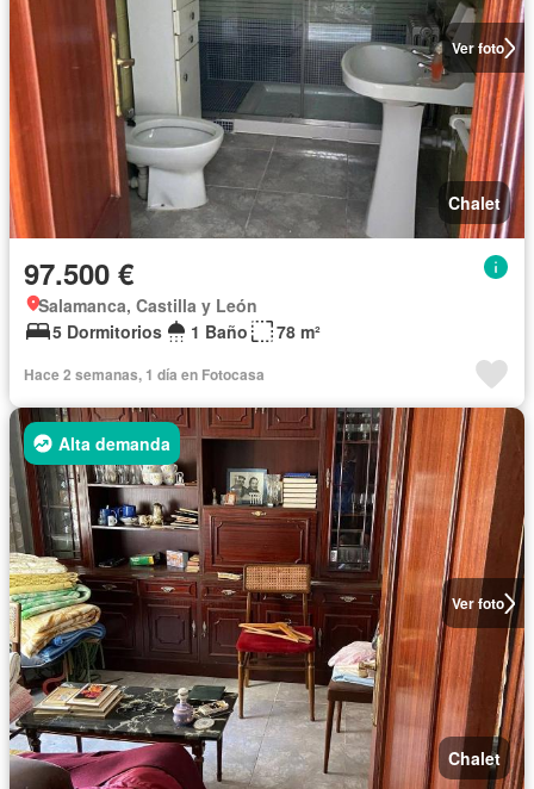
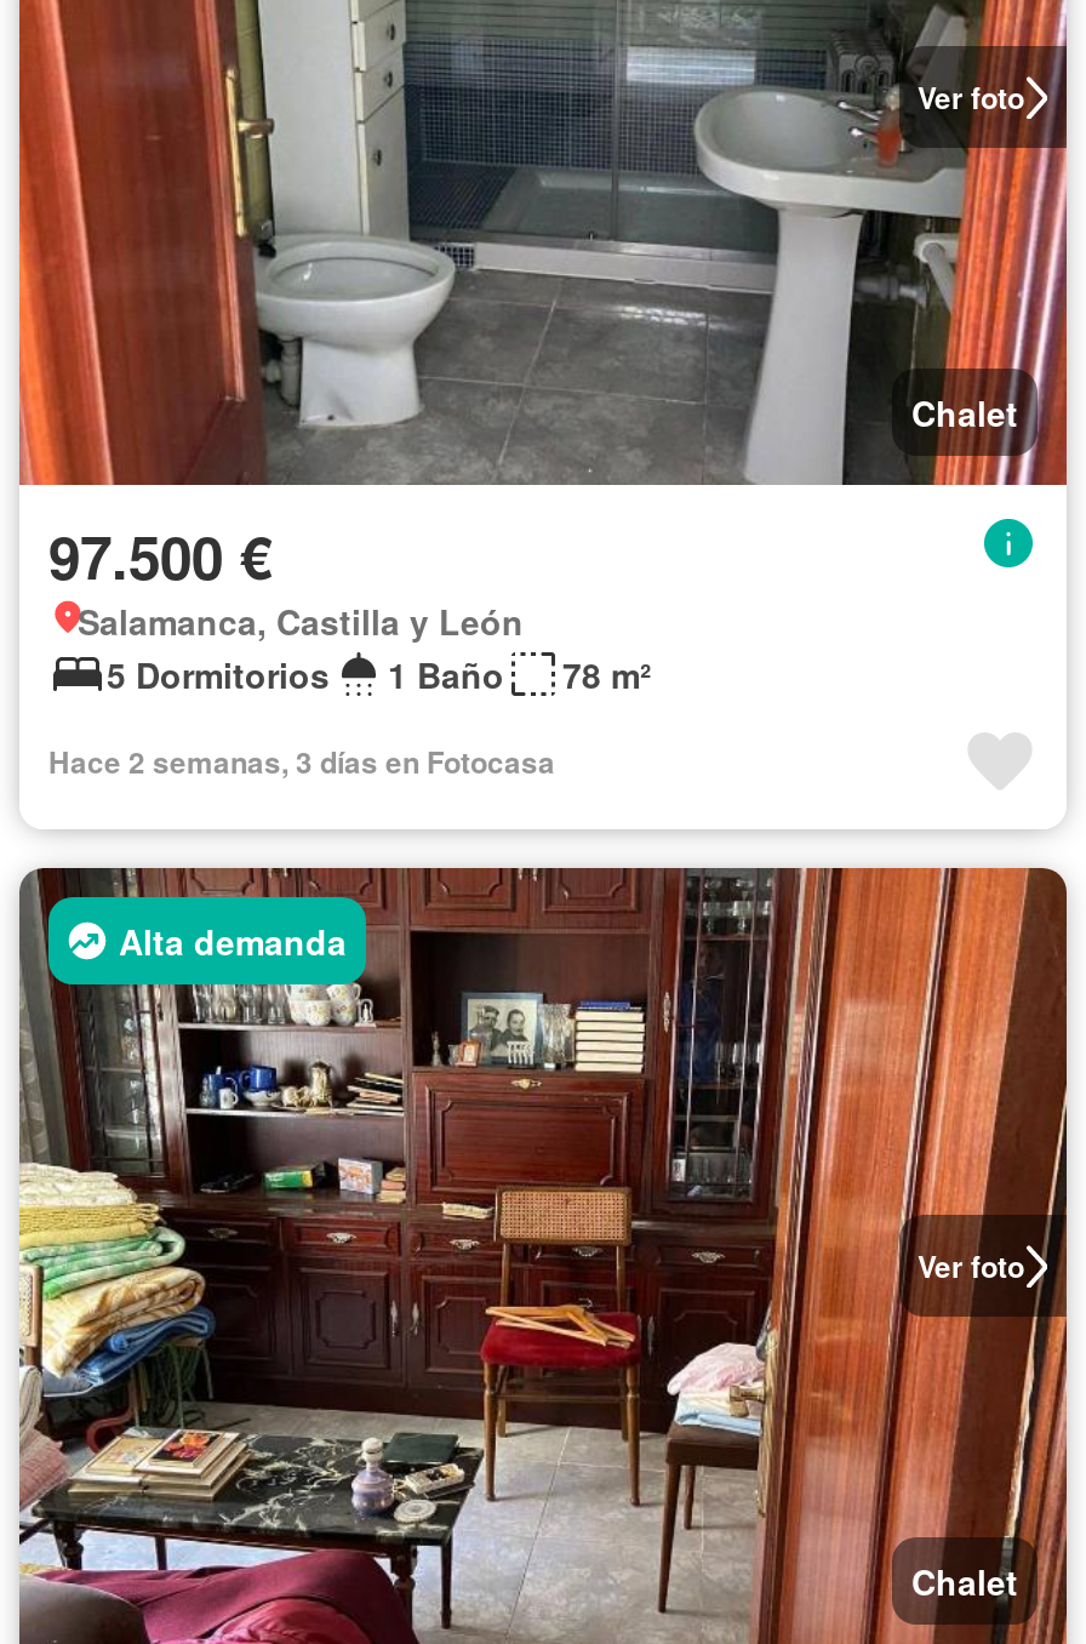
- Hace 2 semanas, 1 día en Fotocasa
+ Hace 2 semanas, 3 días en Fotocasa
